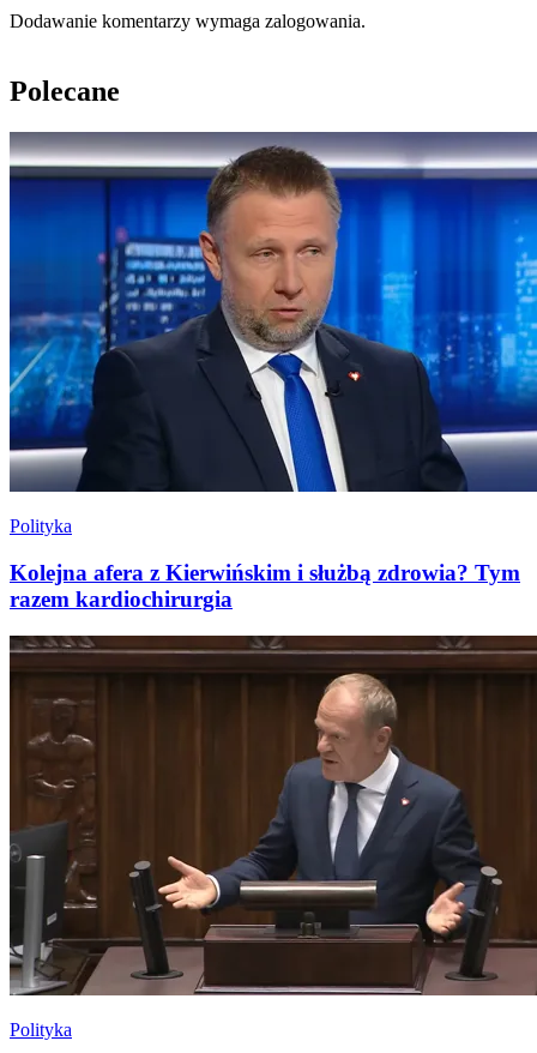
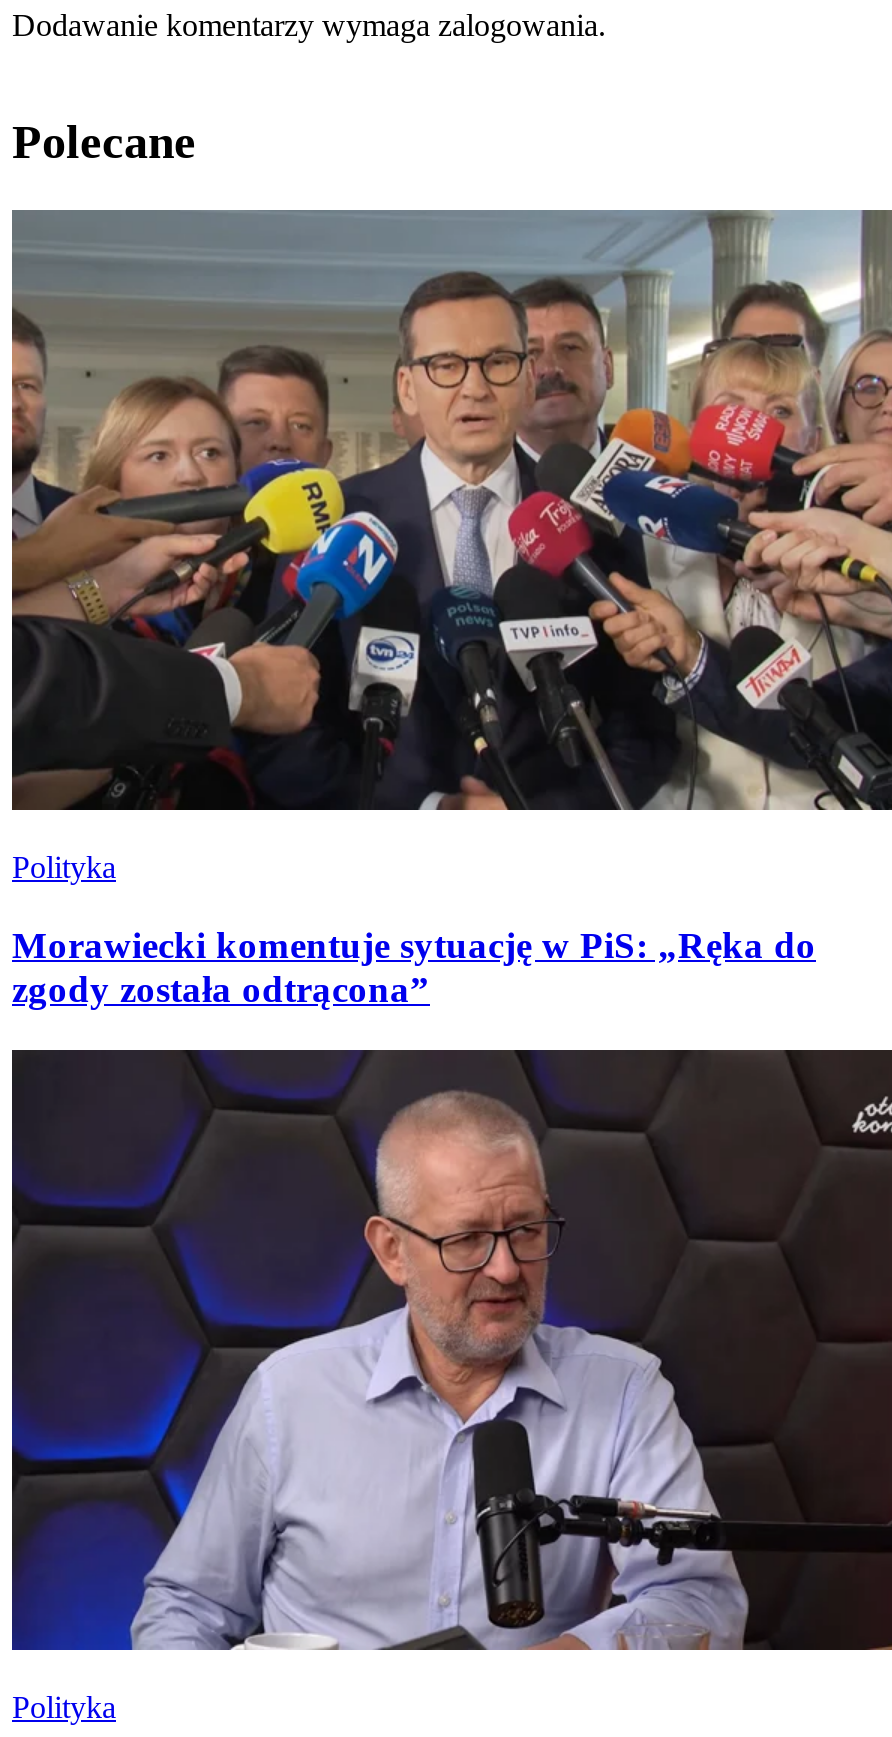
- [image]
+ [image]

- Kolejna afera z Kierwińskim i służbą zdrowia? Tym
- razem kardiochirurgia
+ Morawiecki komentuje sytuację w PiS: „Ręka do
+ zgody została odtrącona”

- [image]
+ [image]
